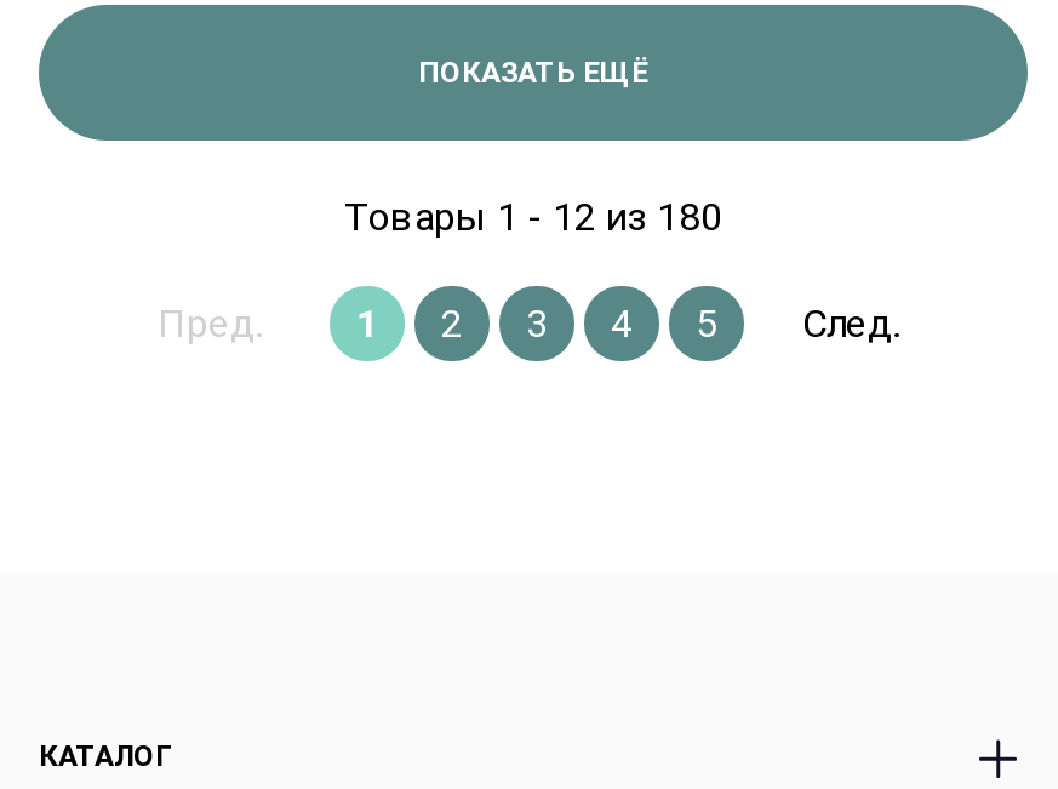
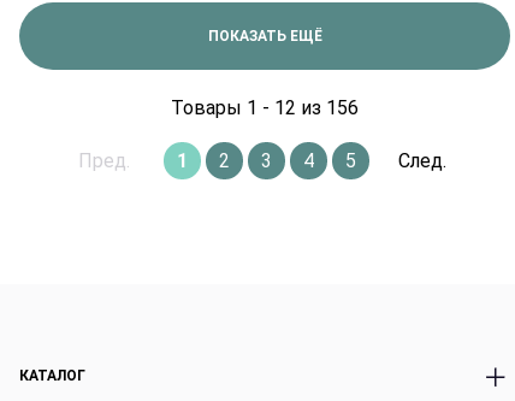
- Товары 1 - 12 из 180
+ Товары 1 - 12 из 156
